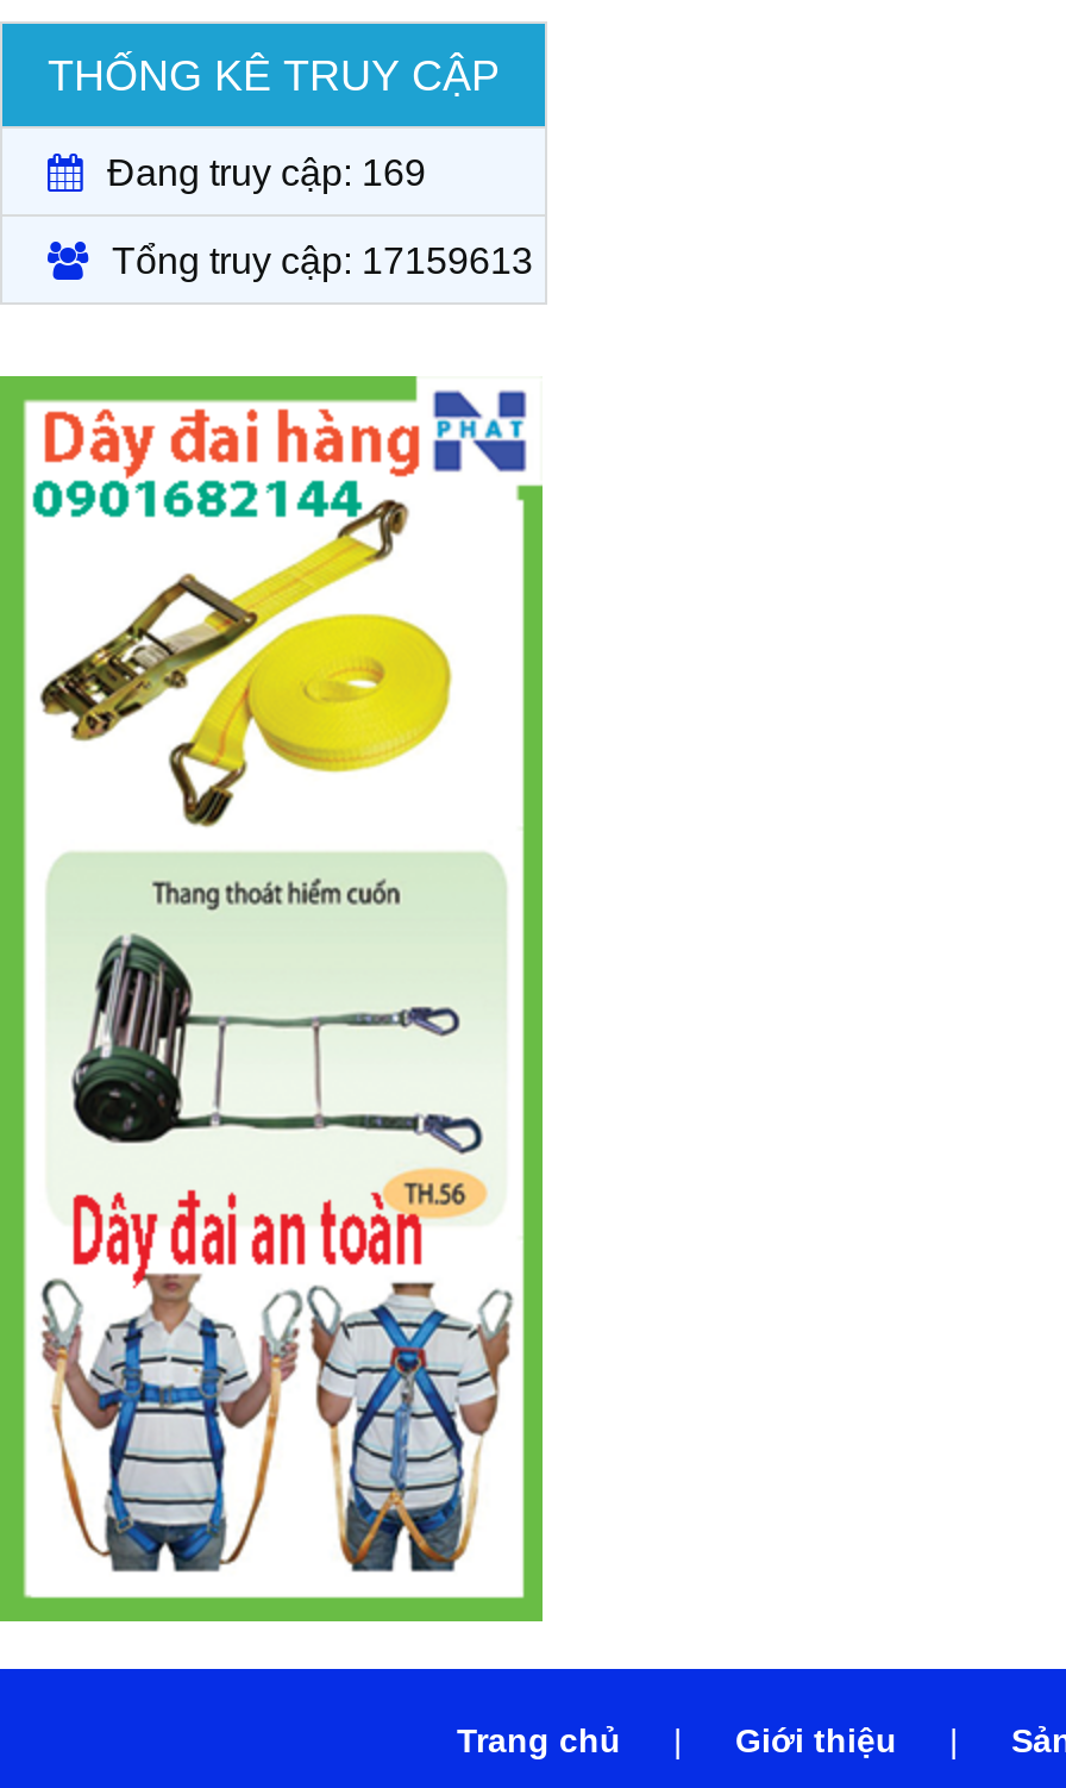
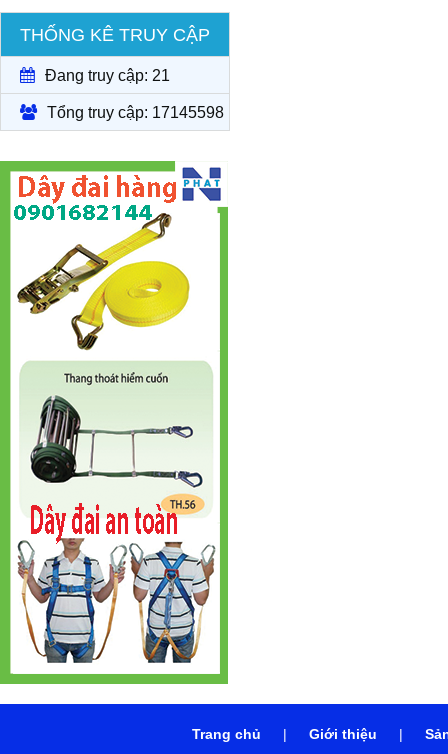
- Đang truy cập: 169
+ Đang truy cập: 21

- Tổng truy cập: 17159613
+ Tổng truy cập: 17145598
